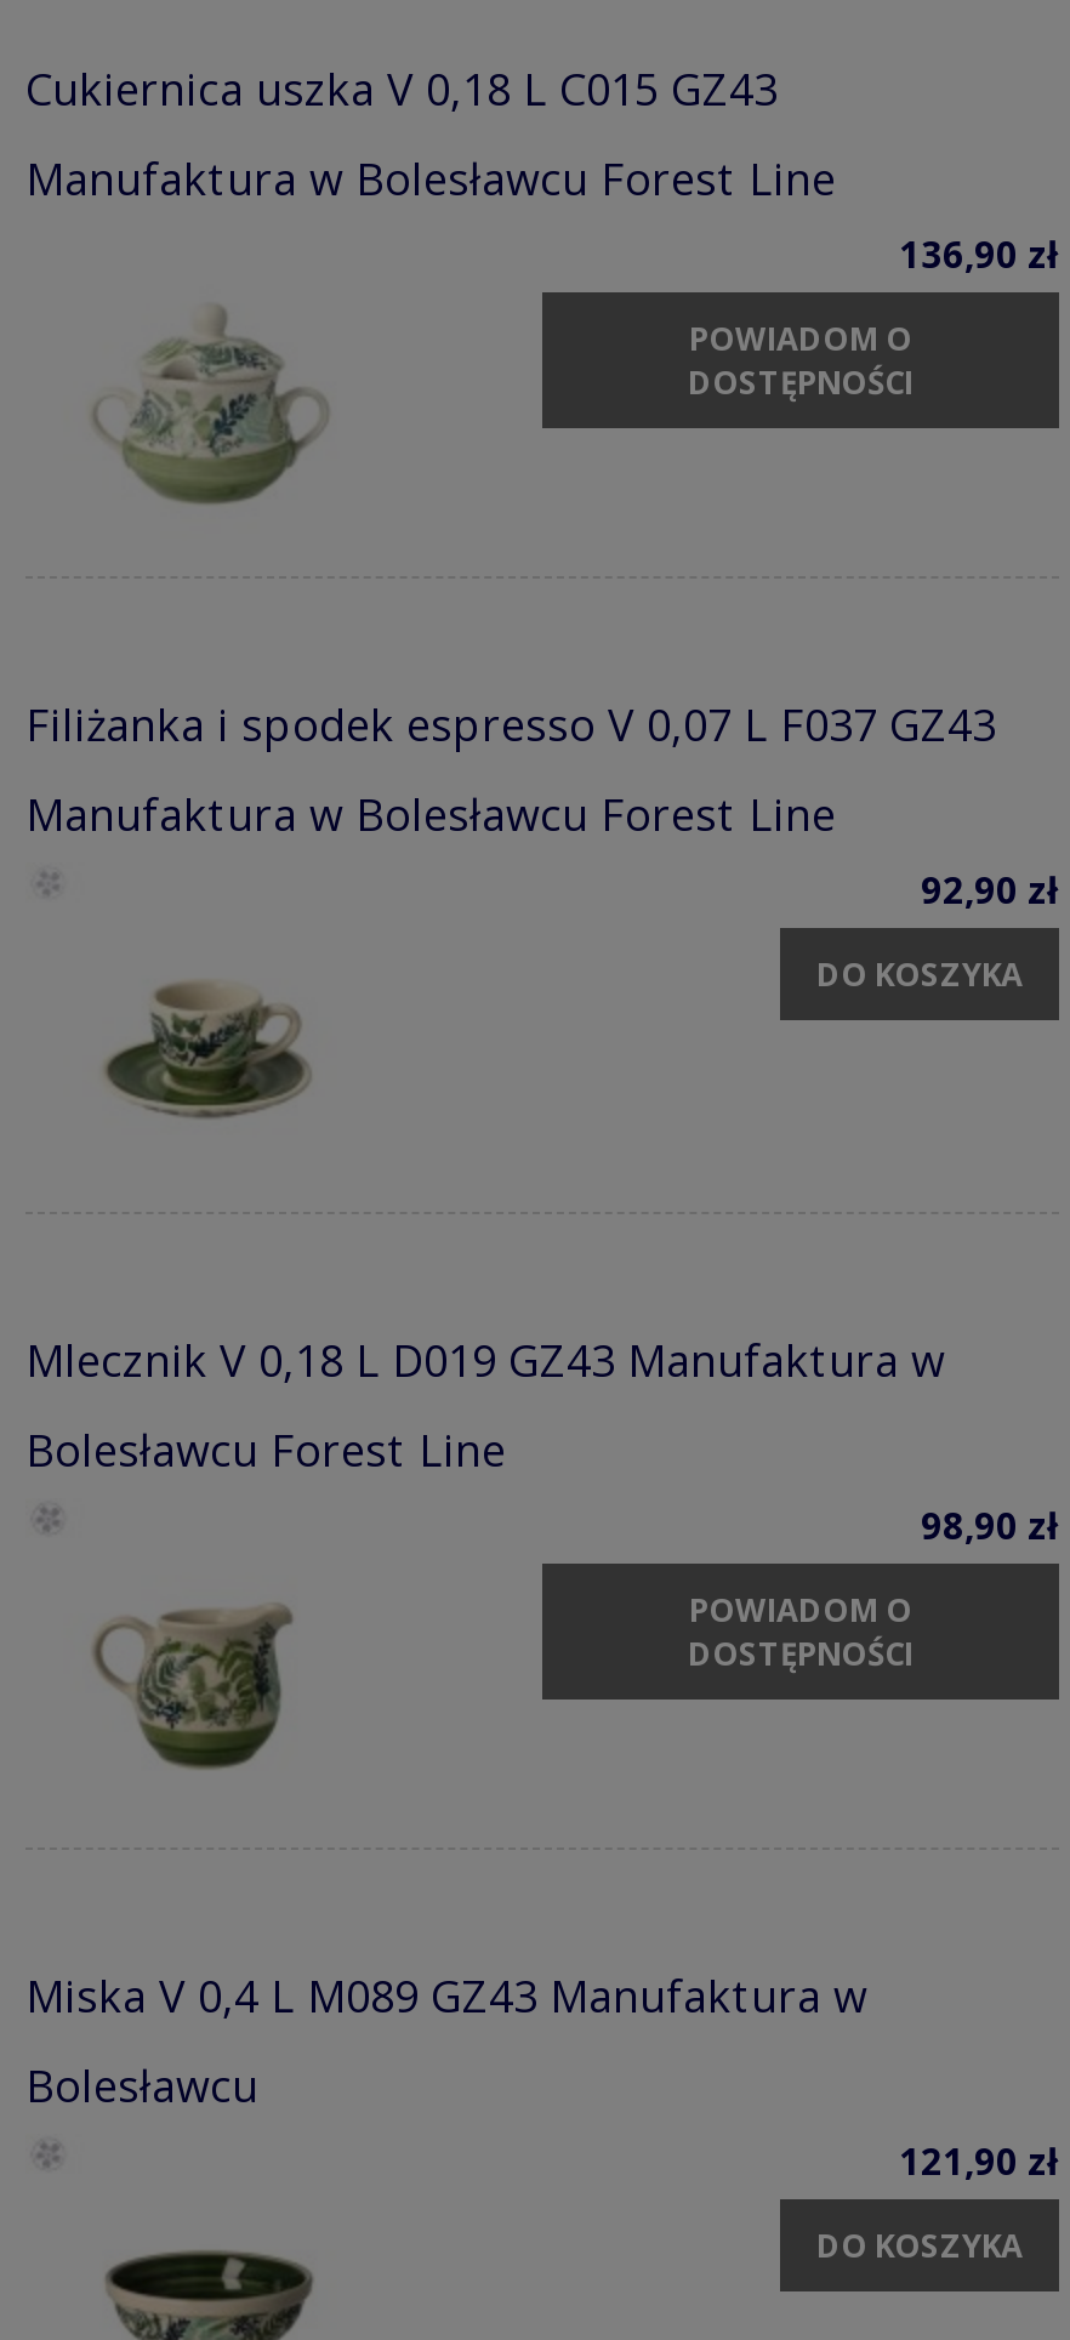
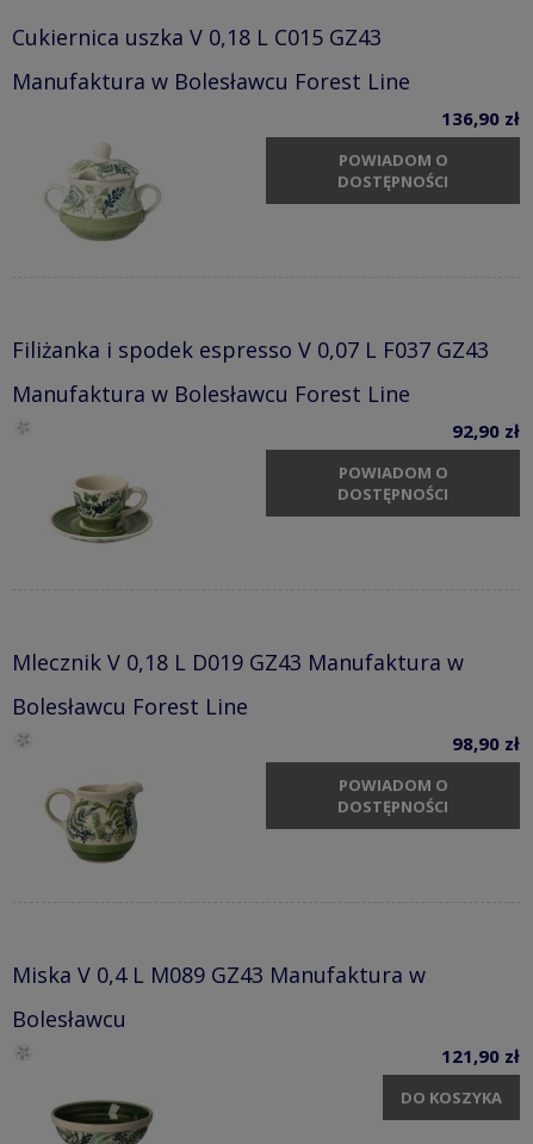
- DO KOSZYKA
+ POWIADOM O
+ DOSTĘPNOŚCI
